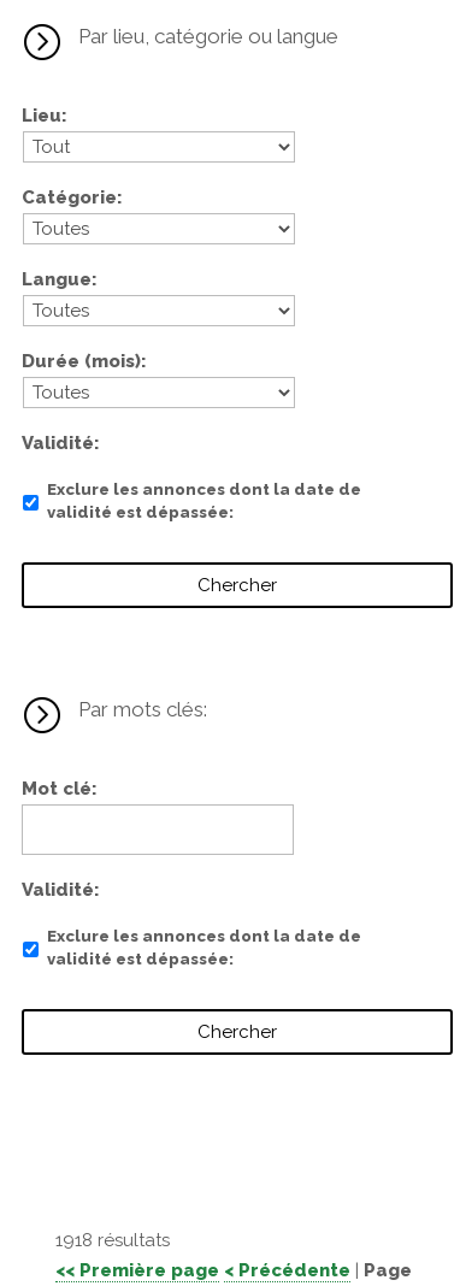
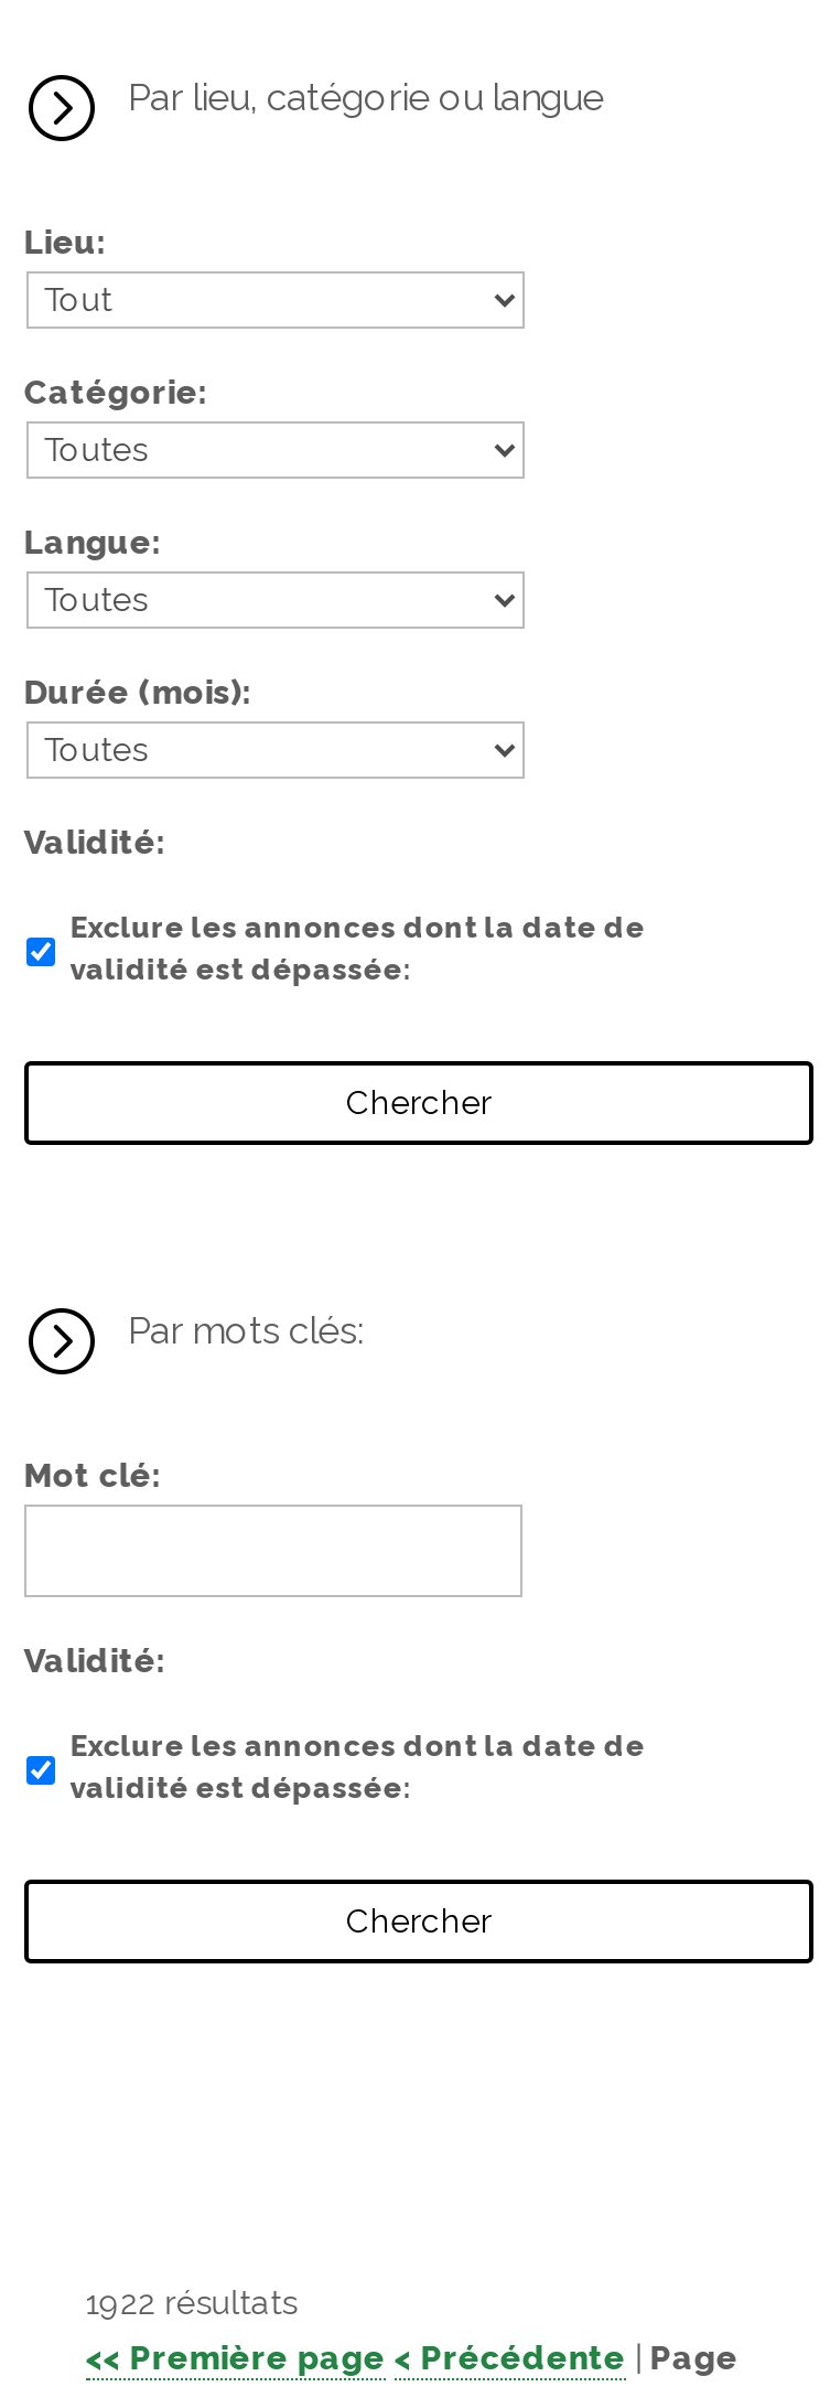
- 1918 résultats
+ 1922 résultats
